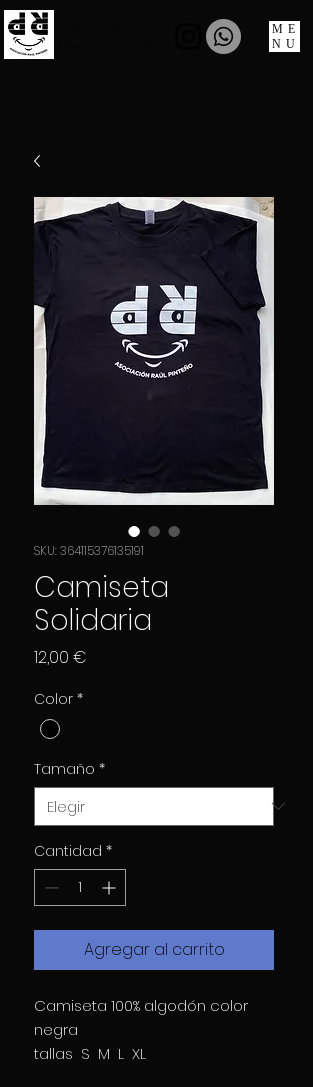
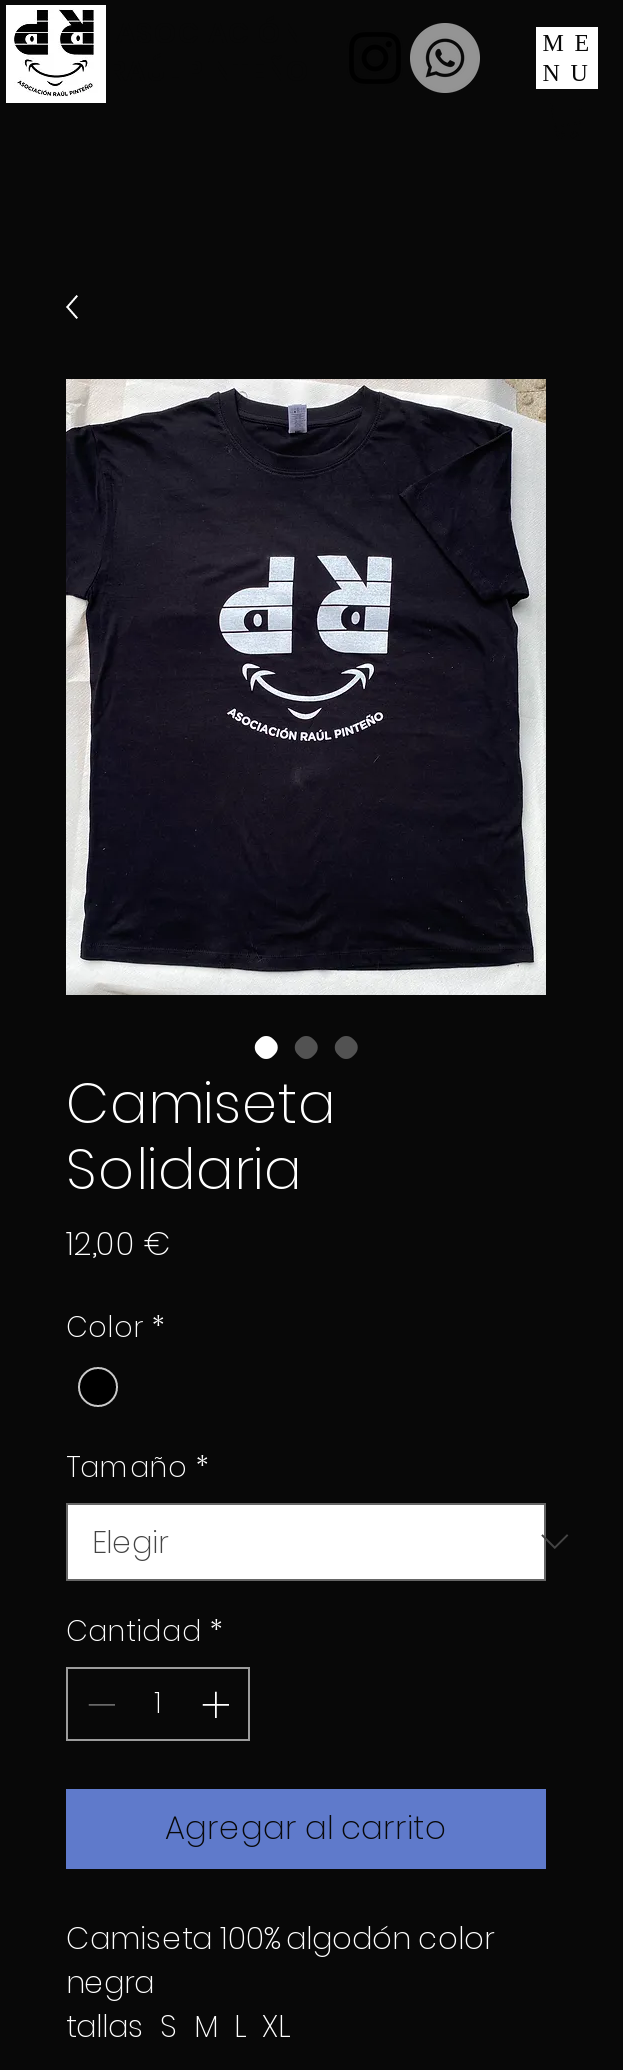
- SKU: 364115376135191
